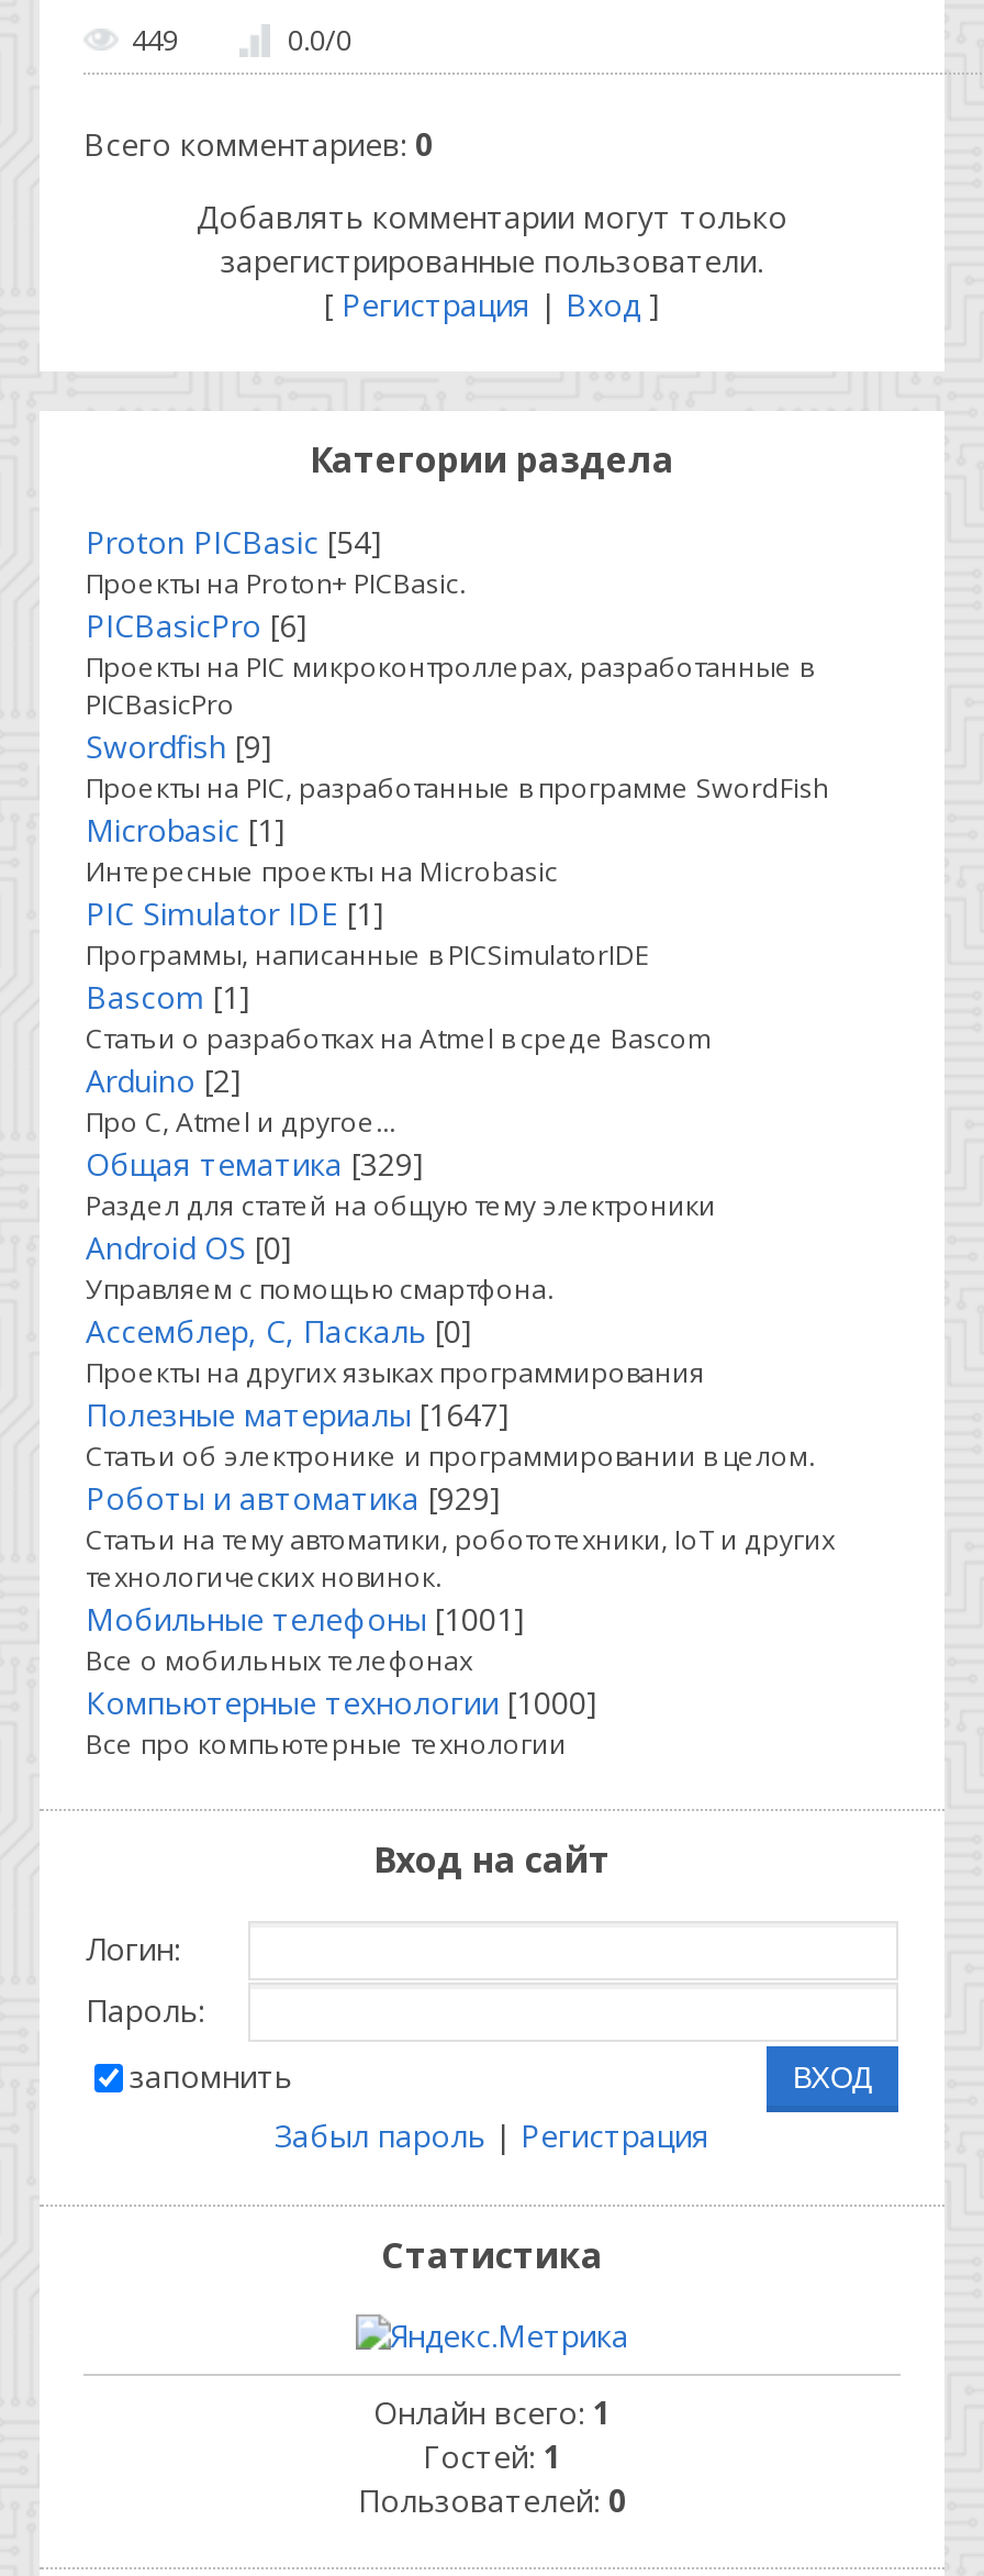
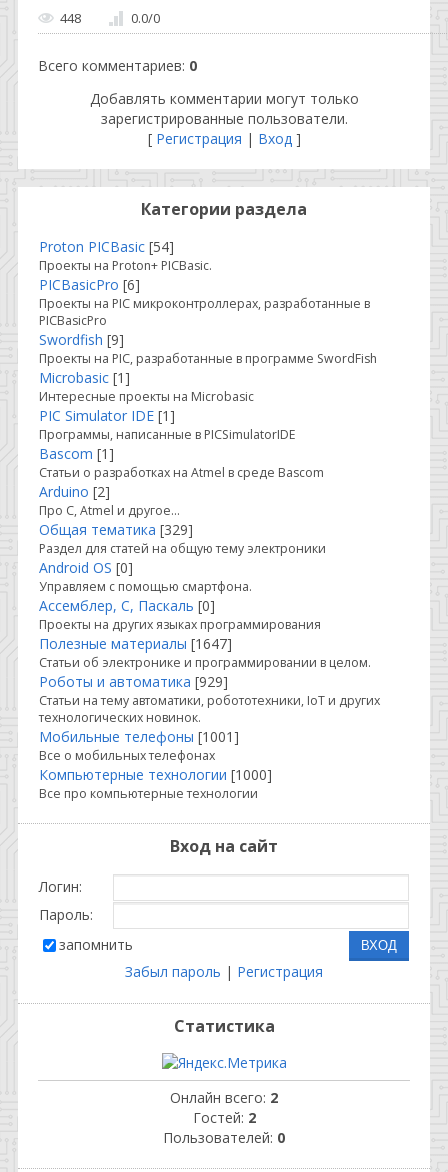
- 449
+ 448

- Онлайн всего: 1
+ Онлайн всего: 2

- Гостей: 1
+ Гостей: 2
